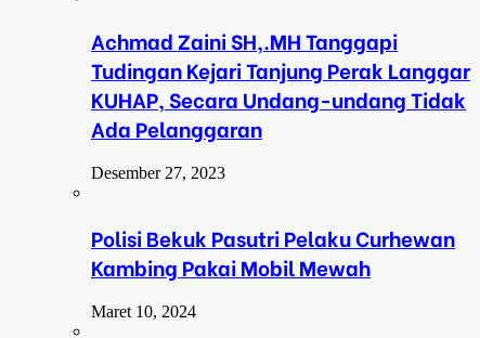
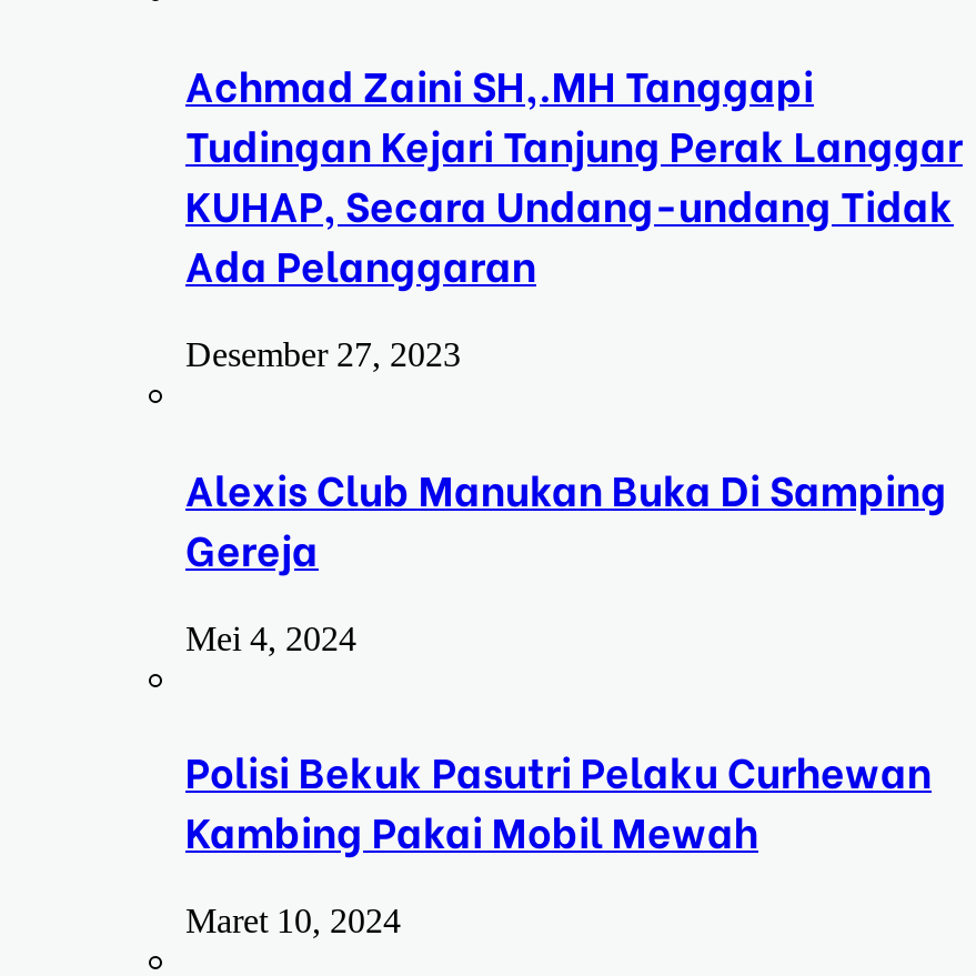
+ Alexis Club Manukan Buka Di Samping
+ Gereja
+ Mei 4, 2024
